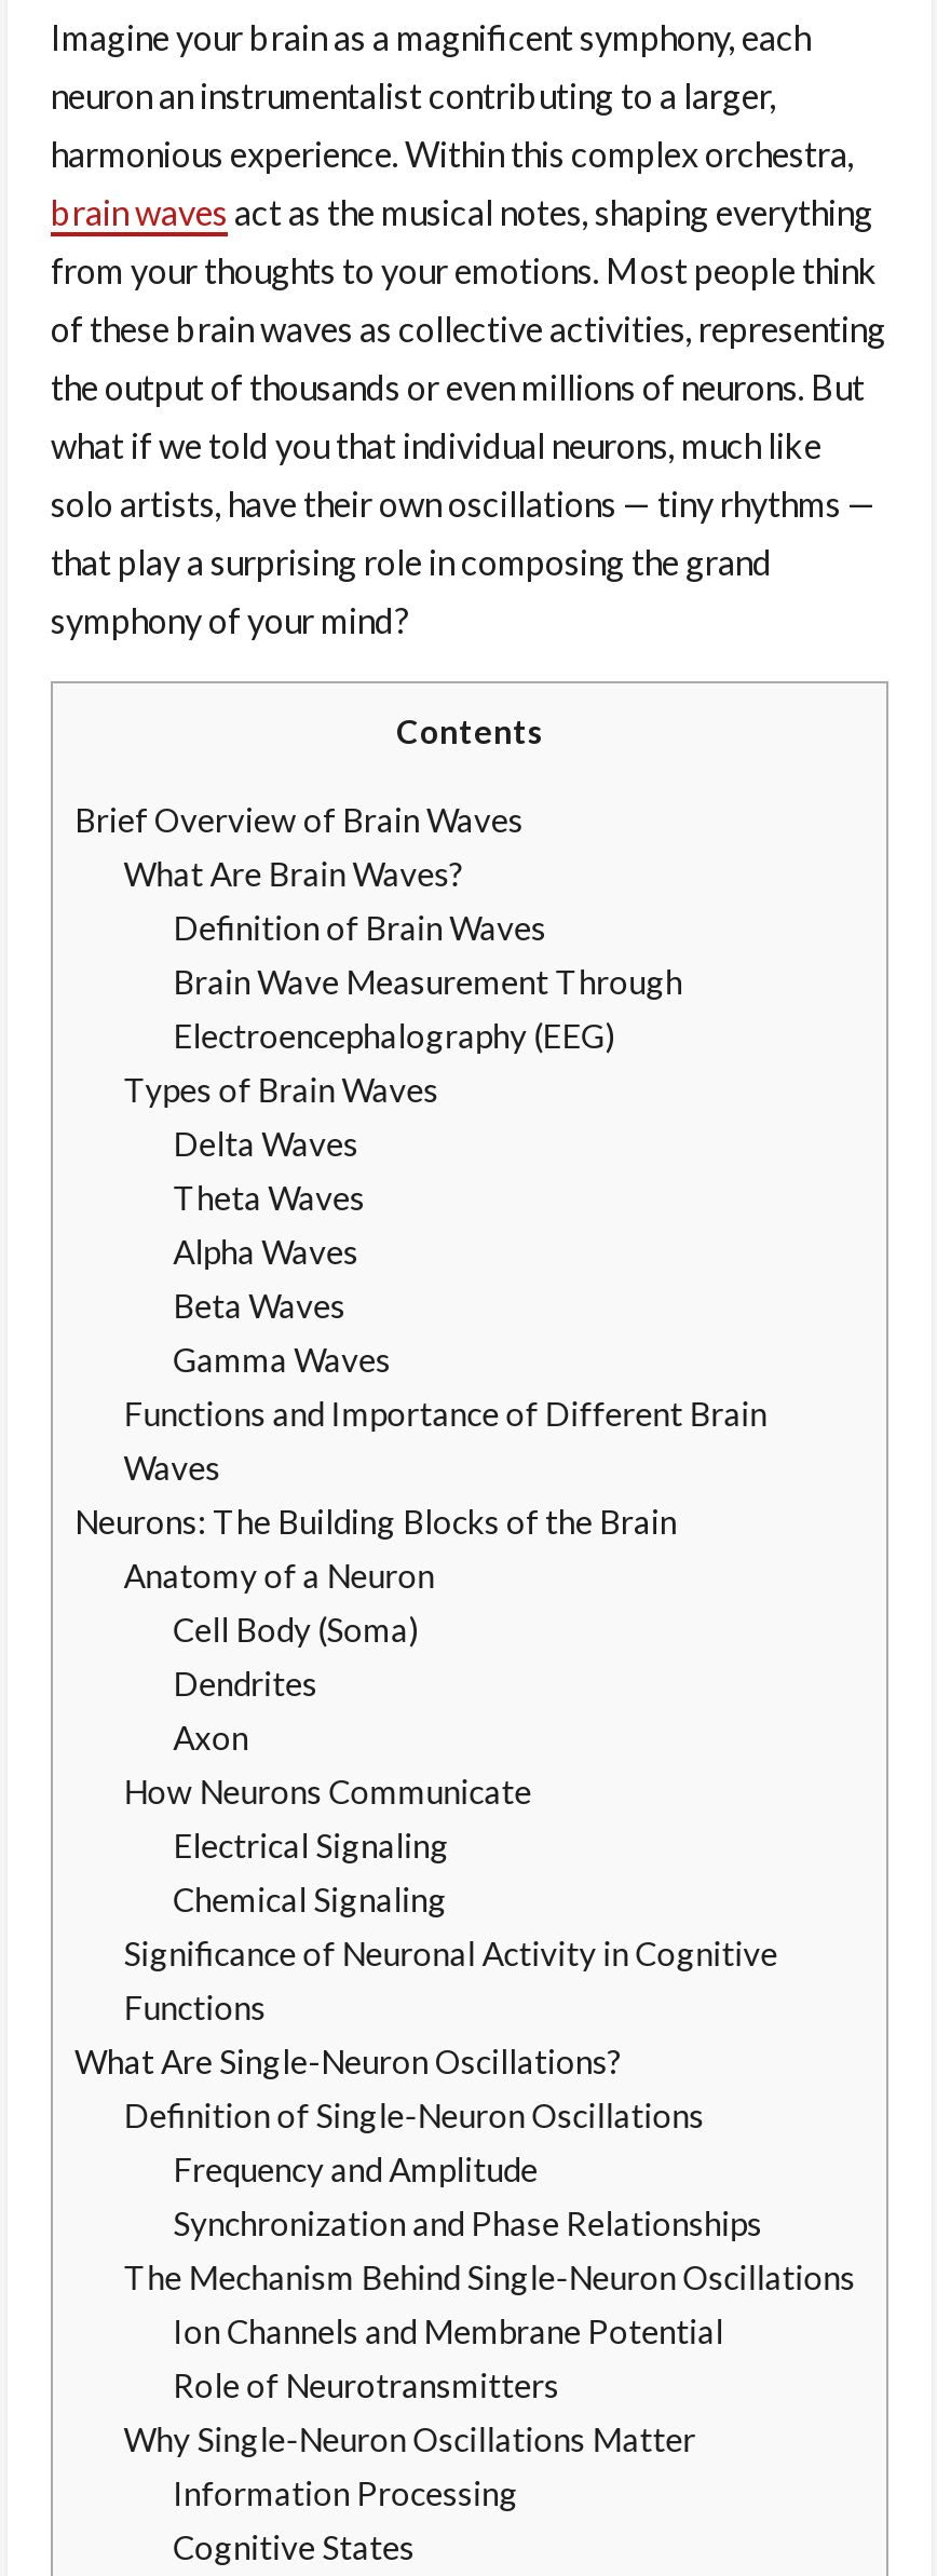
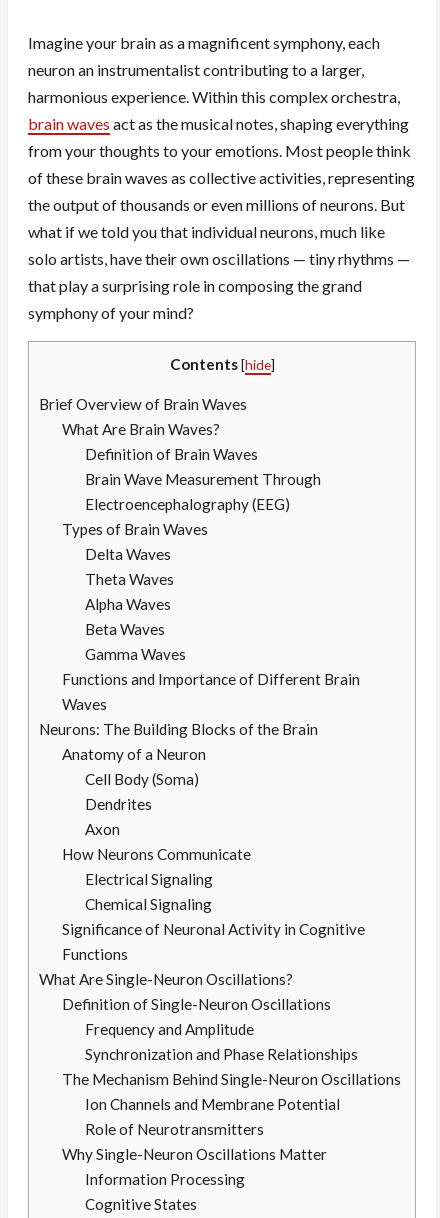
- Contents
+ Contents [hide]
